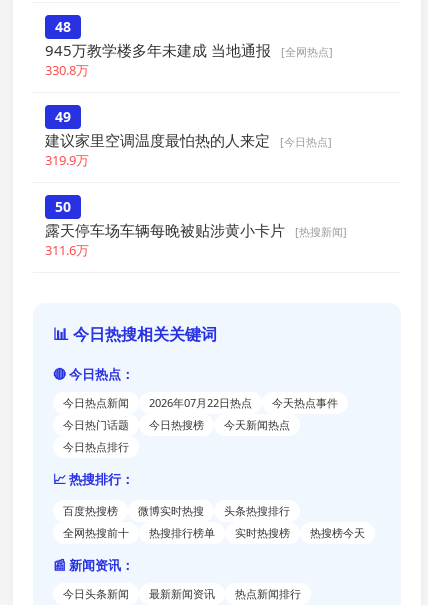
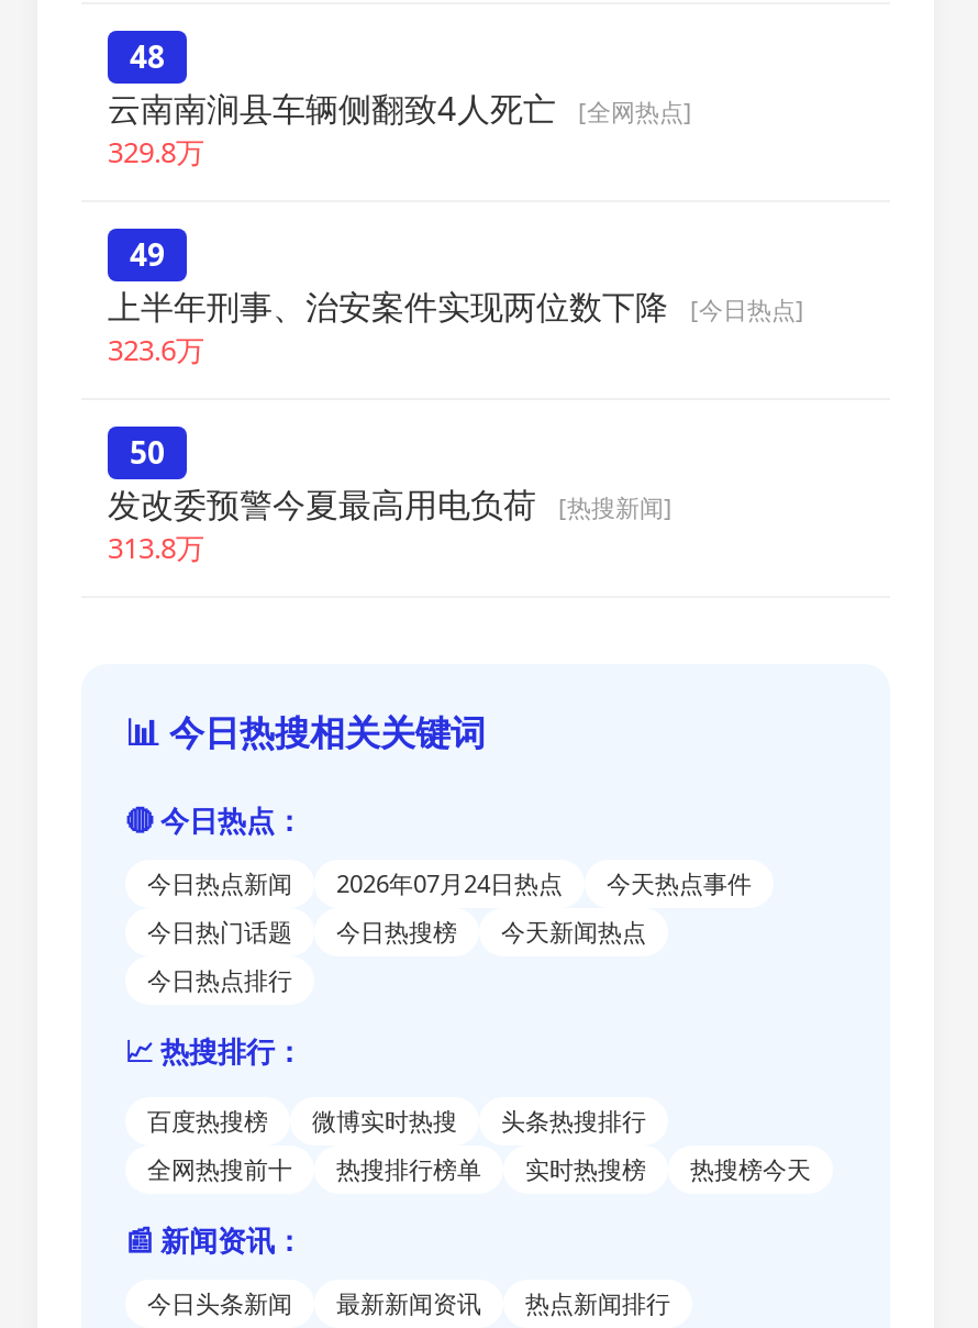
- 945万教学楼多年未建成 当地通报 [全网热点]
+ 云南南涧县车辆侧翻致4人死亡 [全网热点]

- 330.8万
+ 329.8万

- 建议家里空调温度最怕热的人来定 [今日热点]
- 319.9万
+ 上半年刑事、治安案件实现两位数下降 [今日热点]
+ 323.6万

- 露天停车场车辆每晚被贴涉黄小卡片 [热搜新闻]
- 311.6万
+ 发改委预警今夏最高用电负荷 [热搜新闻]
+ 313.8万

- 今日热点新闻 2026年07月22日热点 今天热点事件
+ 今日热点新闻 2026年07月24日热点 今天热点事件
